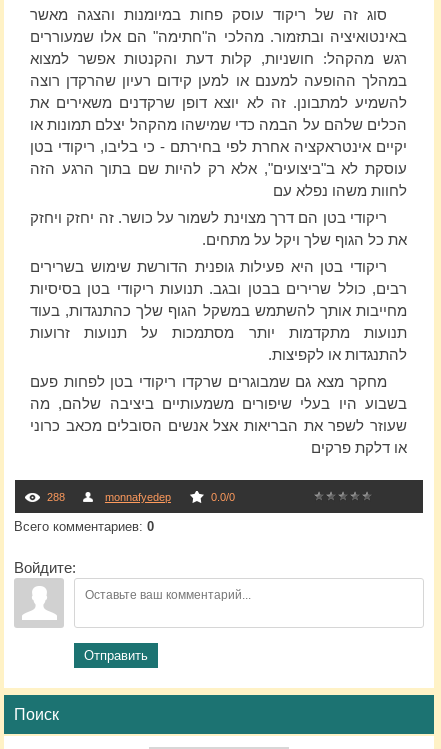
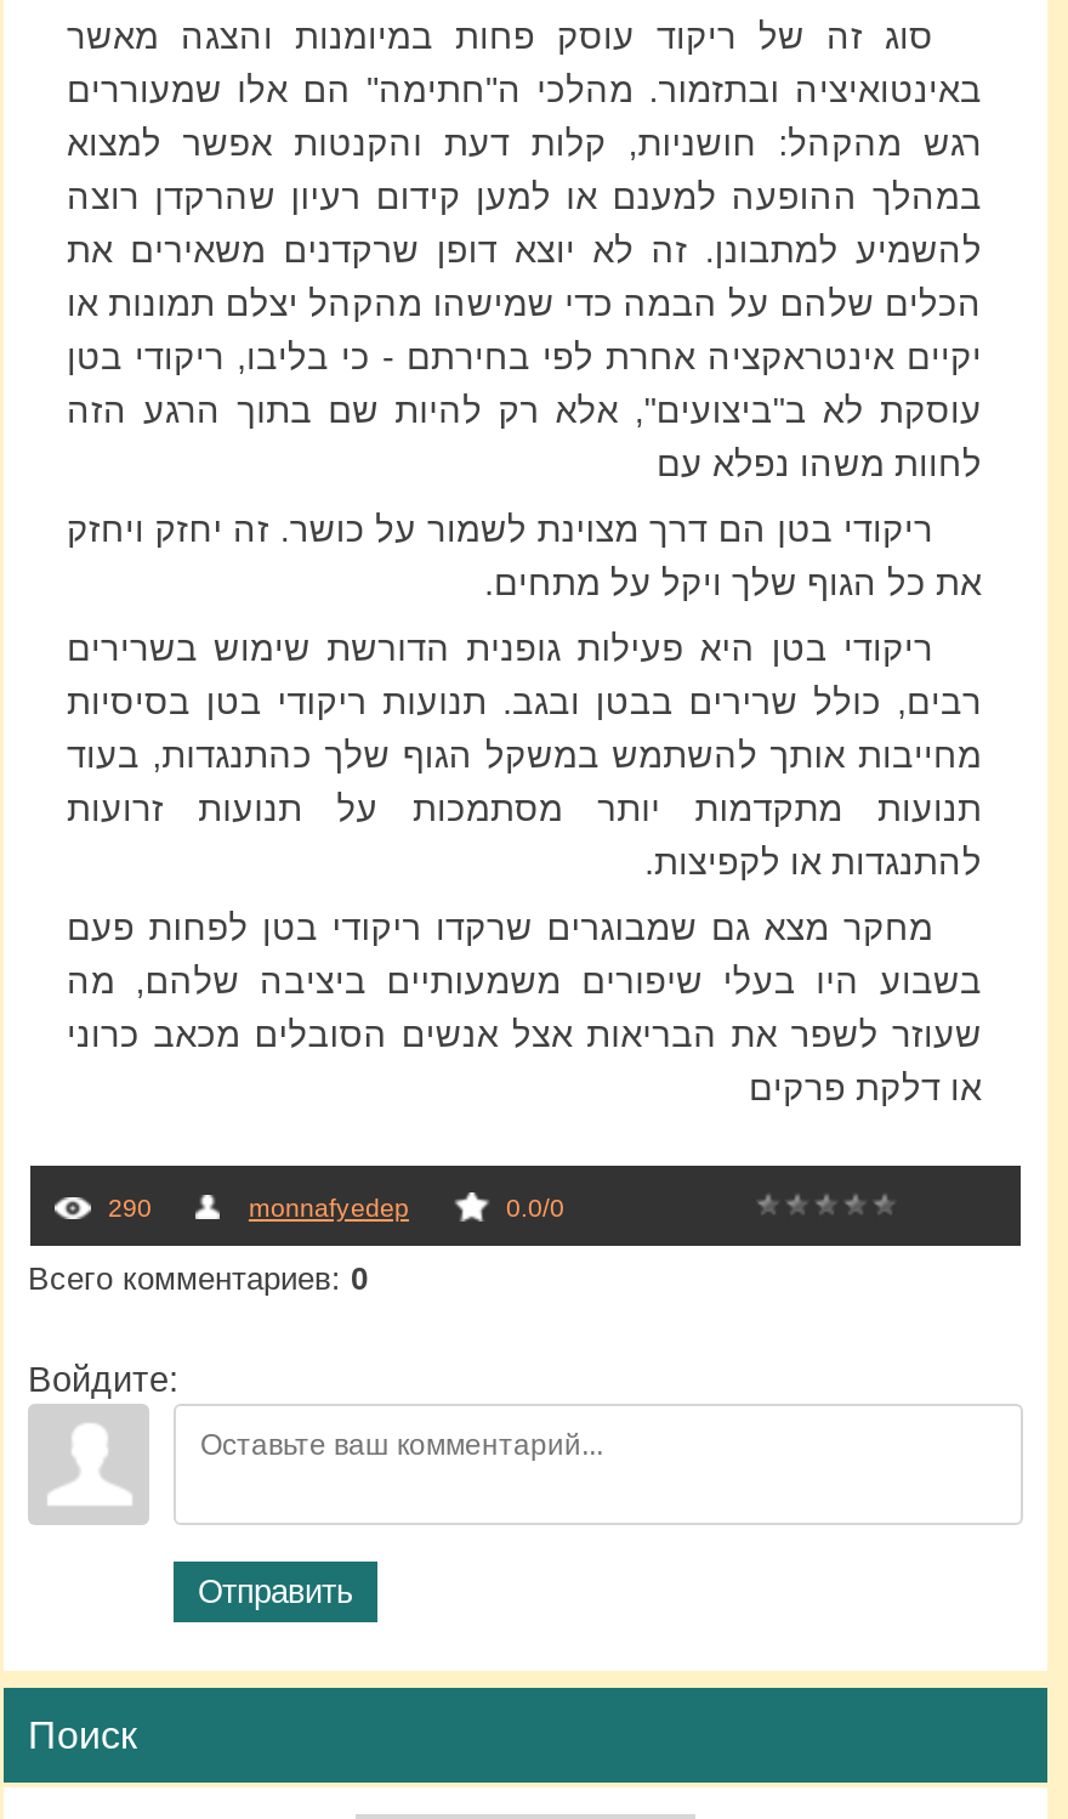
- 288
+ 290
